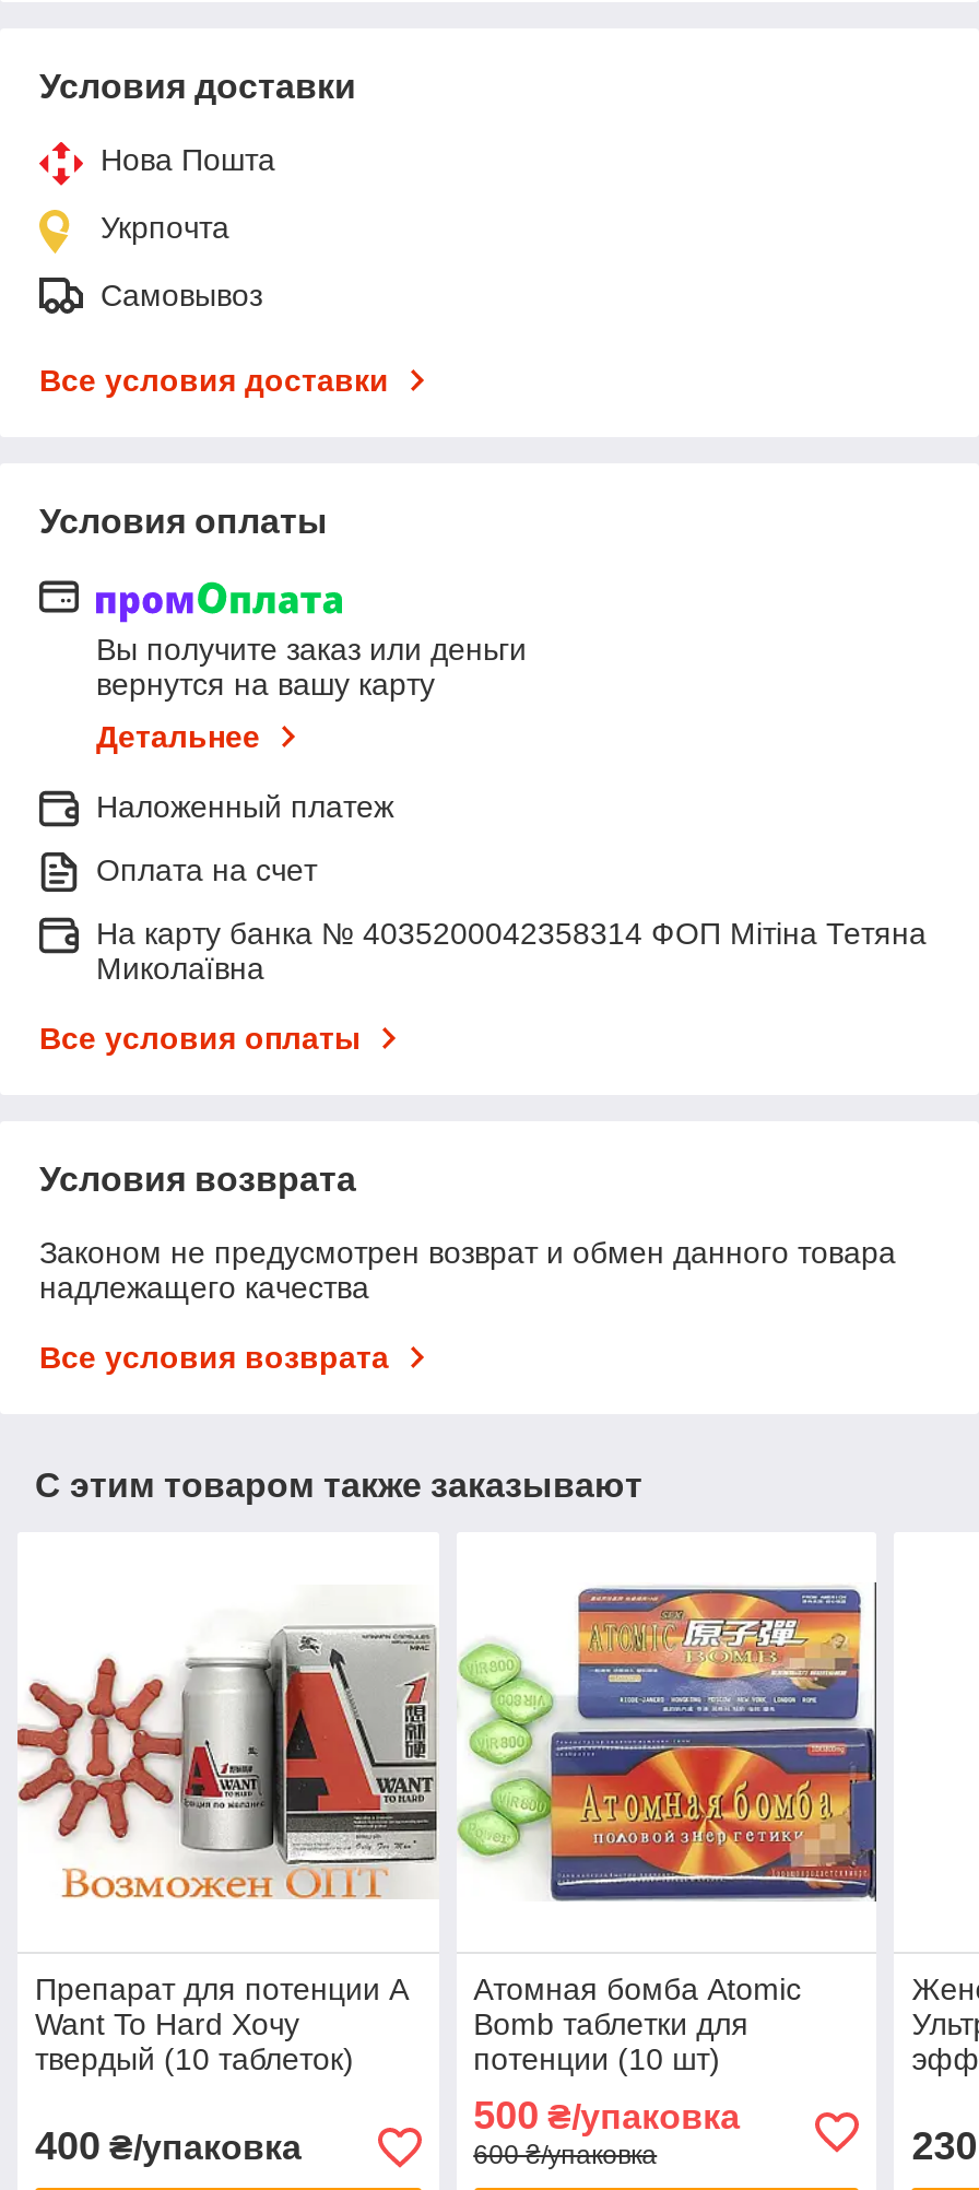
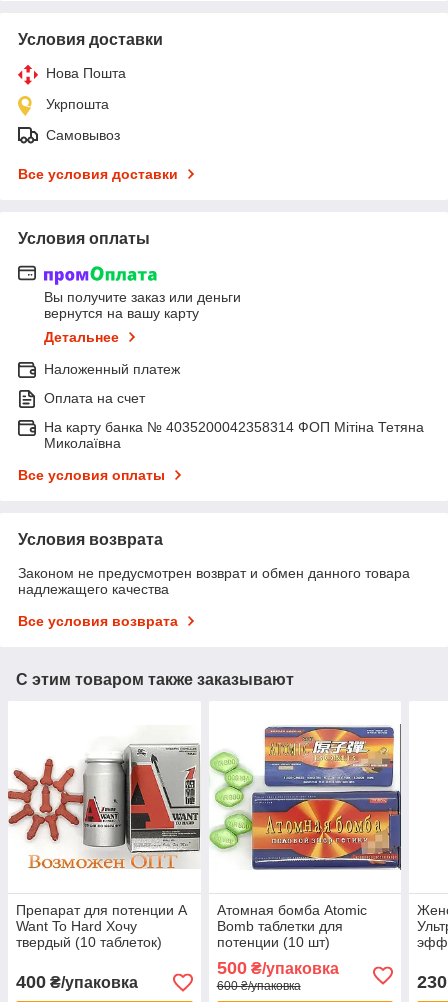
- Укрпочта
+ Укрпошта
